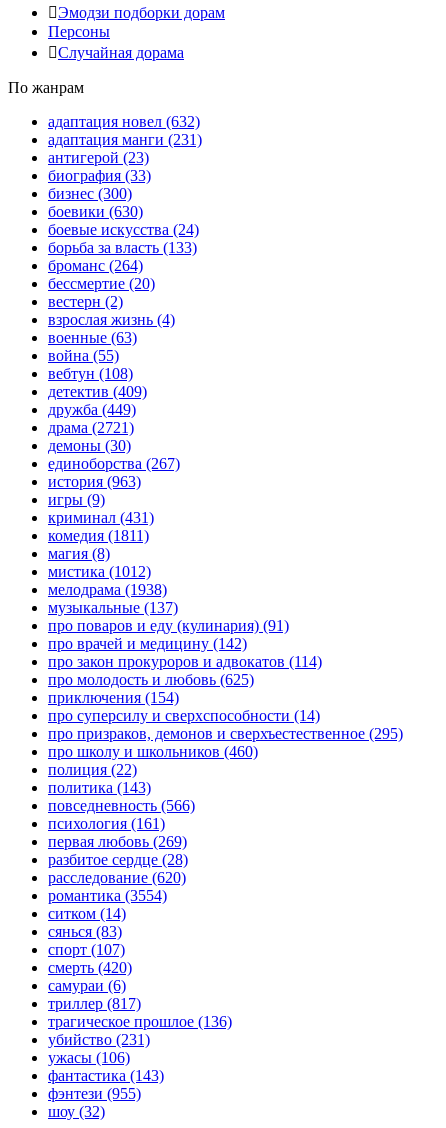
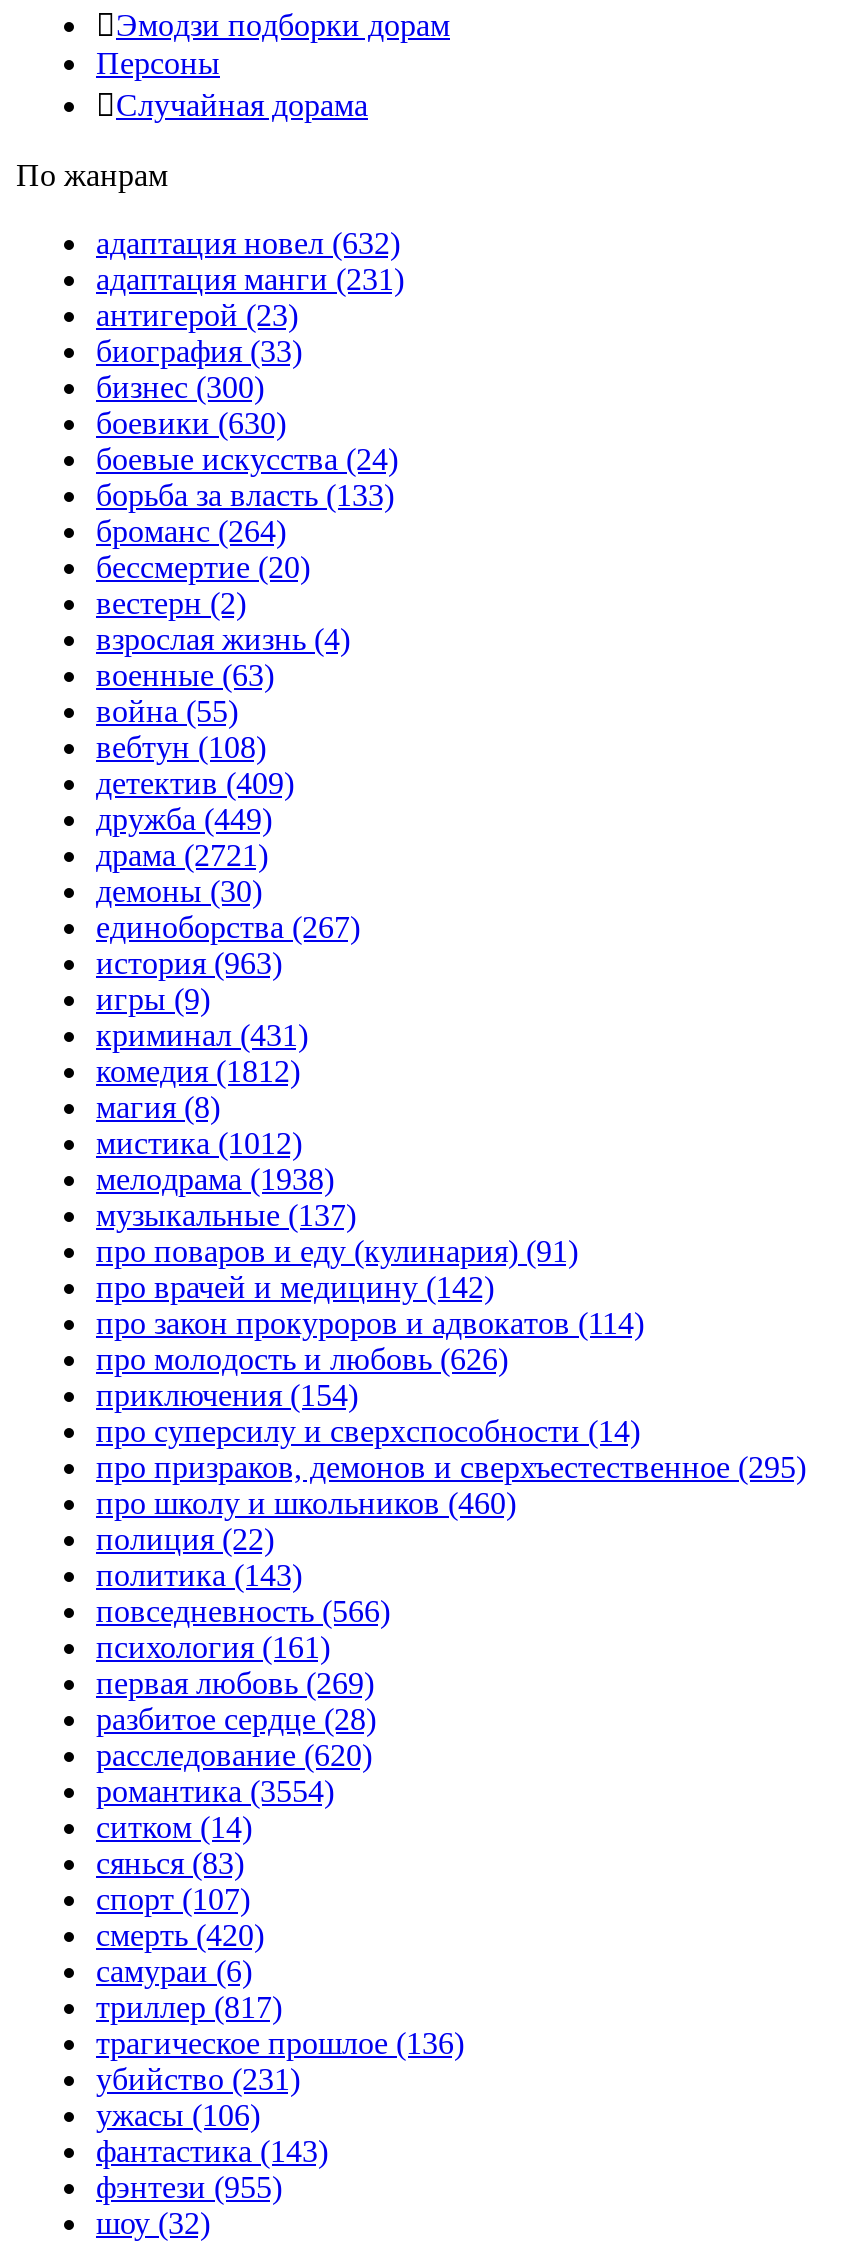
- комедия (1811)
+ комедия (1812)

- про молодость и любовь (625)
+ про молодость и любовь (626)
